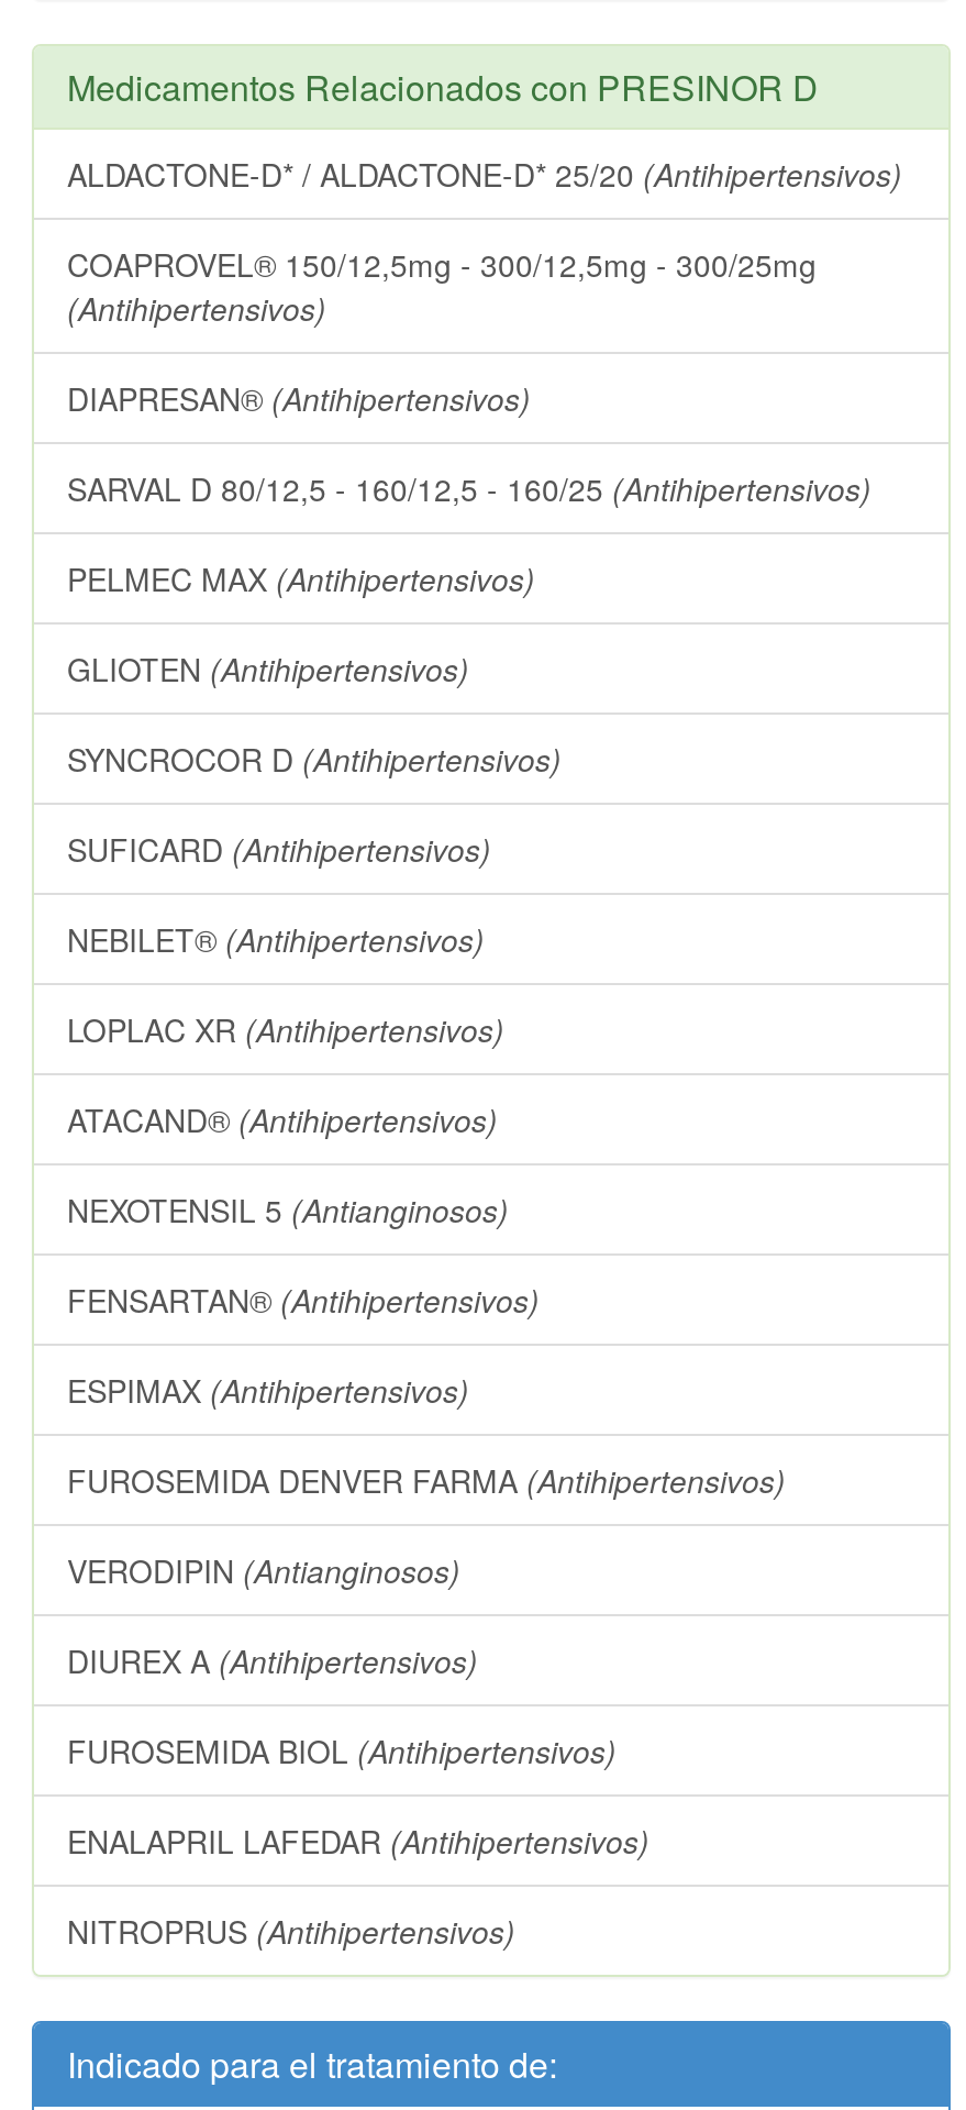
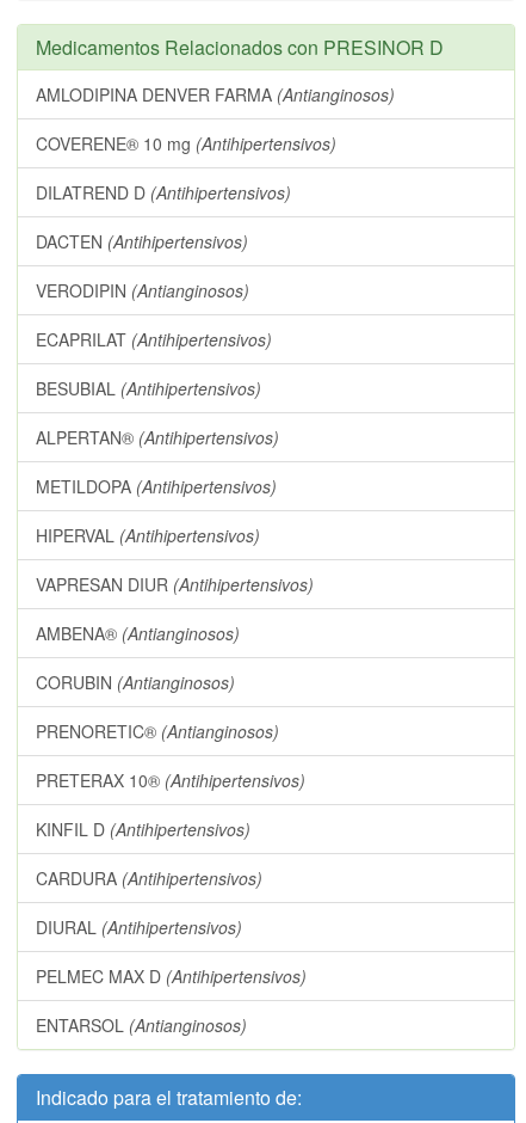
- ALDACTONE-D* / ALDACTONE-D* 25/20 (Antihipertensivos)
- COAPROVEL® 150/12,5mg - 300/12,5mg - 300/25mg
- (Antihipertensivos)
- DIAPRESAN® (Antihipertensivos)
- SARVAL D 80/12,5 - 160/12,5 - 160/25 (Antihipertensivos)
- PELMEC MAX (Antihipertensivos)
- GLIOTEN (Antihipertensivos)
- SYNCROCOR D (Antihipertensivos)
- SUFICARD (Antihipertensivos)
- NEBILET® (Antihipertensivos)
- LOPLAC XR (Antihipertensivos)
- ATACAND® (Antihipertensivos)
- NEXOTENSIL 5 (Antianginosos)
- FENSARTAN® (Antihipertensivos)
- ESPIMAX (Antihipertensivos)
- FUROSEMIDA DENVER FARMA (Antihipertensivos)
+ AMLODIPINA DENVER FARMA (Antianginosos)
+ COVERENE® 10 mg (Antihipertensivos)
+ DILATREND D (Antihipertensivos)
+ DACTEN (Antihipertensivos)

moved up: VERODIPIN (Antianginosos)

- DIUREX A (Antihipertensivos)
- FUROSEMIDA BIOL (Antihipertensivos)
- ENALAPRIL LAFEDAR (Antihipertensivos)
- NITROPRUS (Antihipertensivos)
+ ECAPRILAT (Antihipertensivos)
+ BESUBIAL (Antihipertensivos)
+ ALPERTAN® (Antihipertensivos)
+ METILDOPA (Antihipertensivos)
+ HIPERVAL (Antihipertensivos)
+ VAPRESAN DIUR (Antihipertensivos)
+ AMBENA® (Antianginosos)
+ CORUBIN (Antianginosos)
+ PRENORETIC® (Antianginosos)
+ PRETERAX 10® (Antihipertensivos)
+ KINFIL D (Antihipertensivos)
+ CARDURA (Antihipertensivos)
+ DIURAL (Antihipertensivos)
+ PELMEC MAX D (Antihipertensivos)
+ ENTARSOL (Antianginosos)
